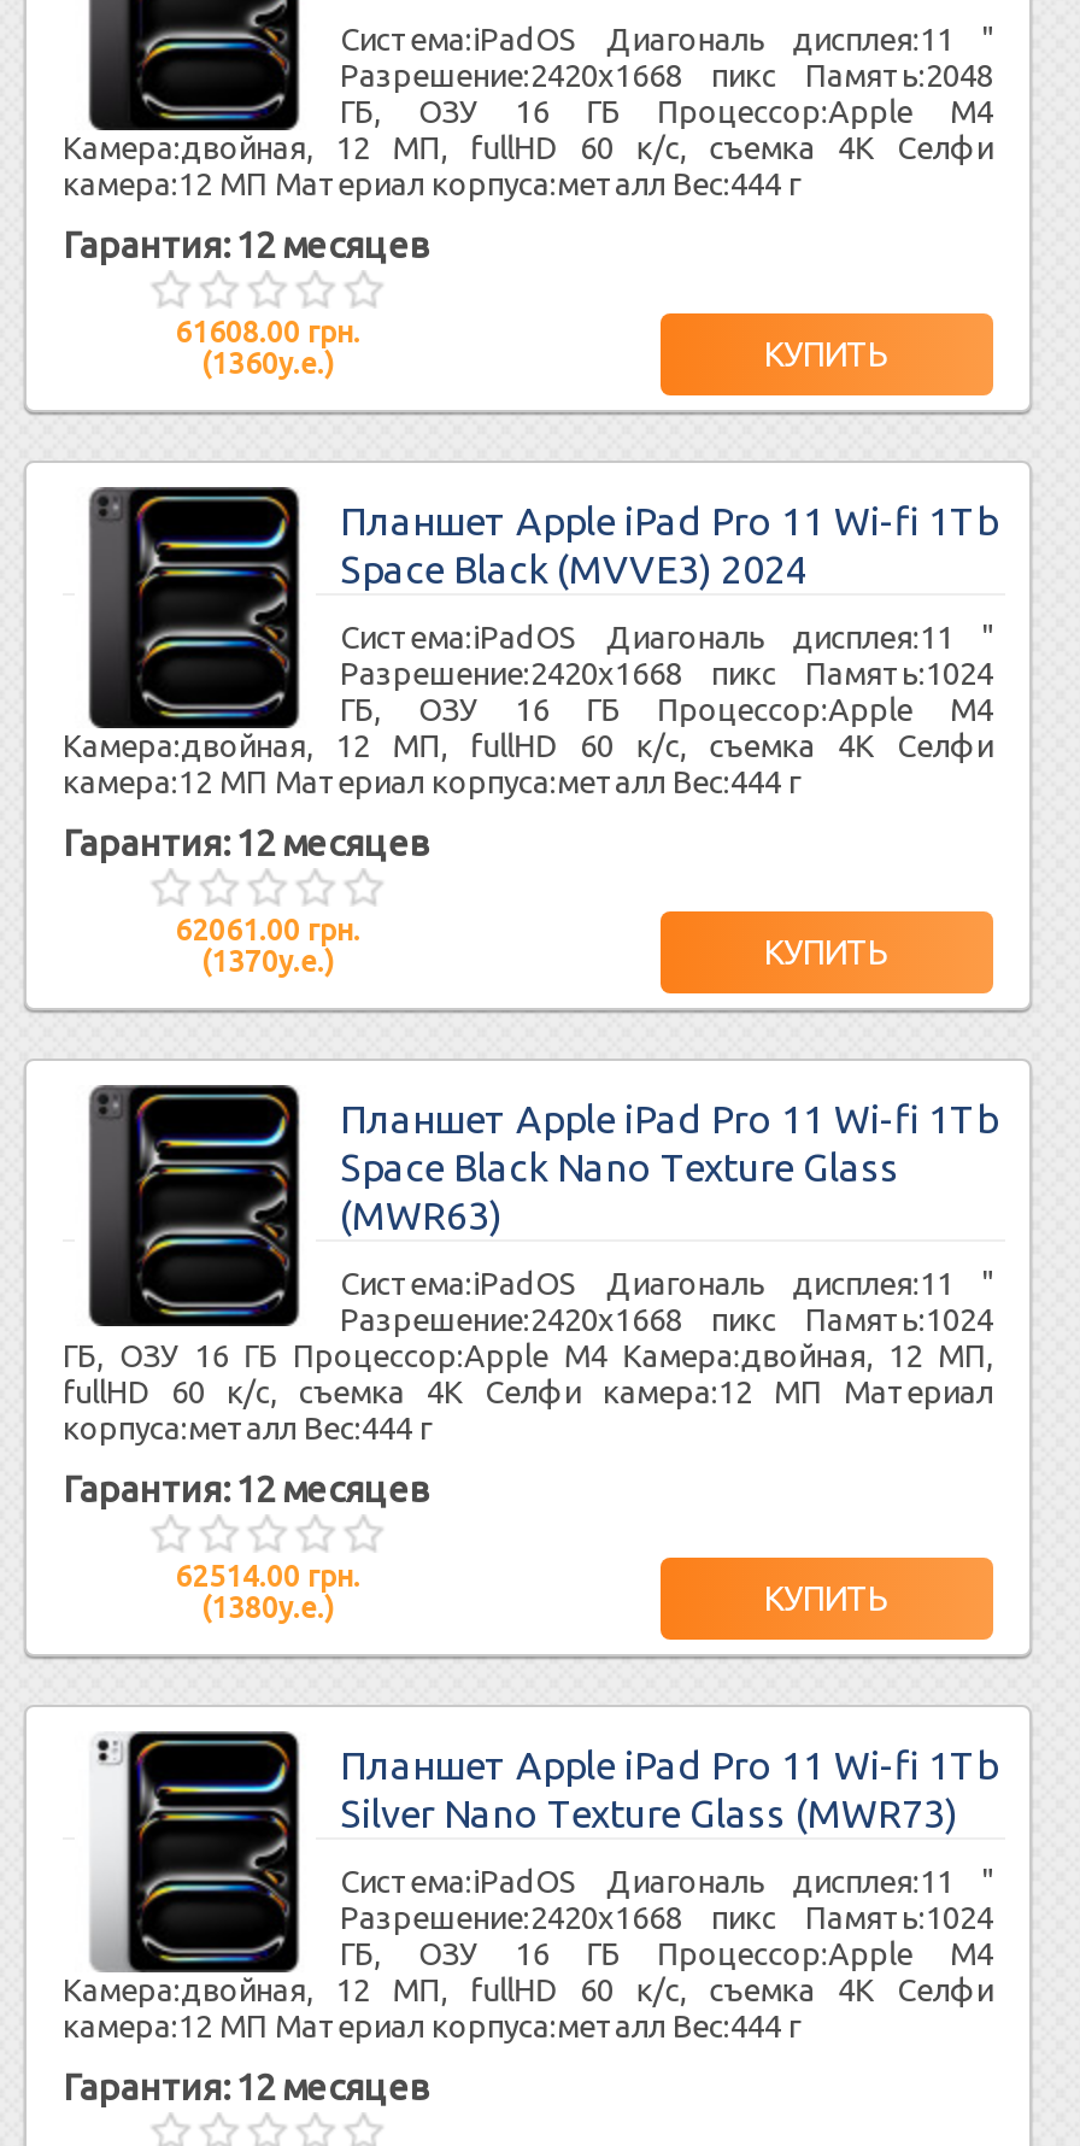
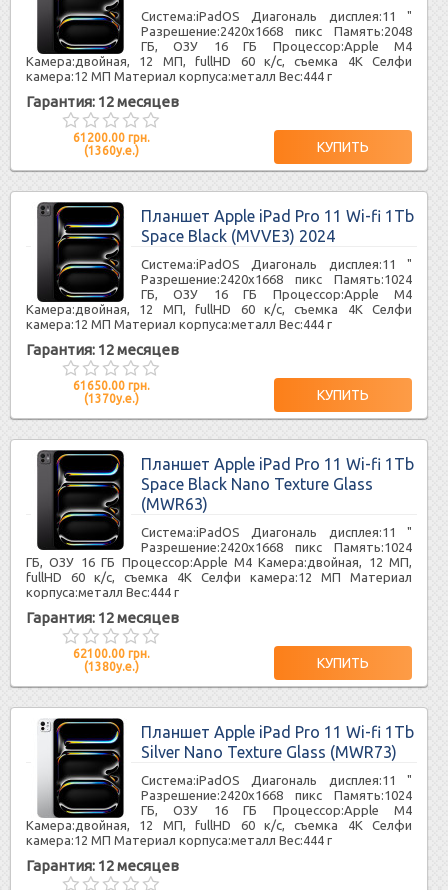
- 61608.00 грн.
+ 61200.00 грн.

- 62061.00 грн.
+ 61650.00 грн.

- 62514.00 грн.
+ 62100.00 грн.
